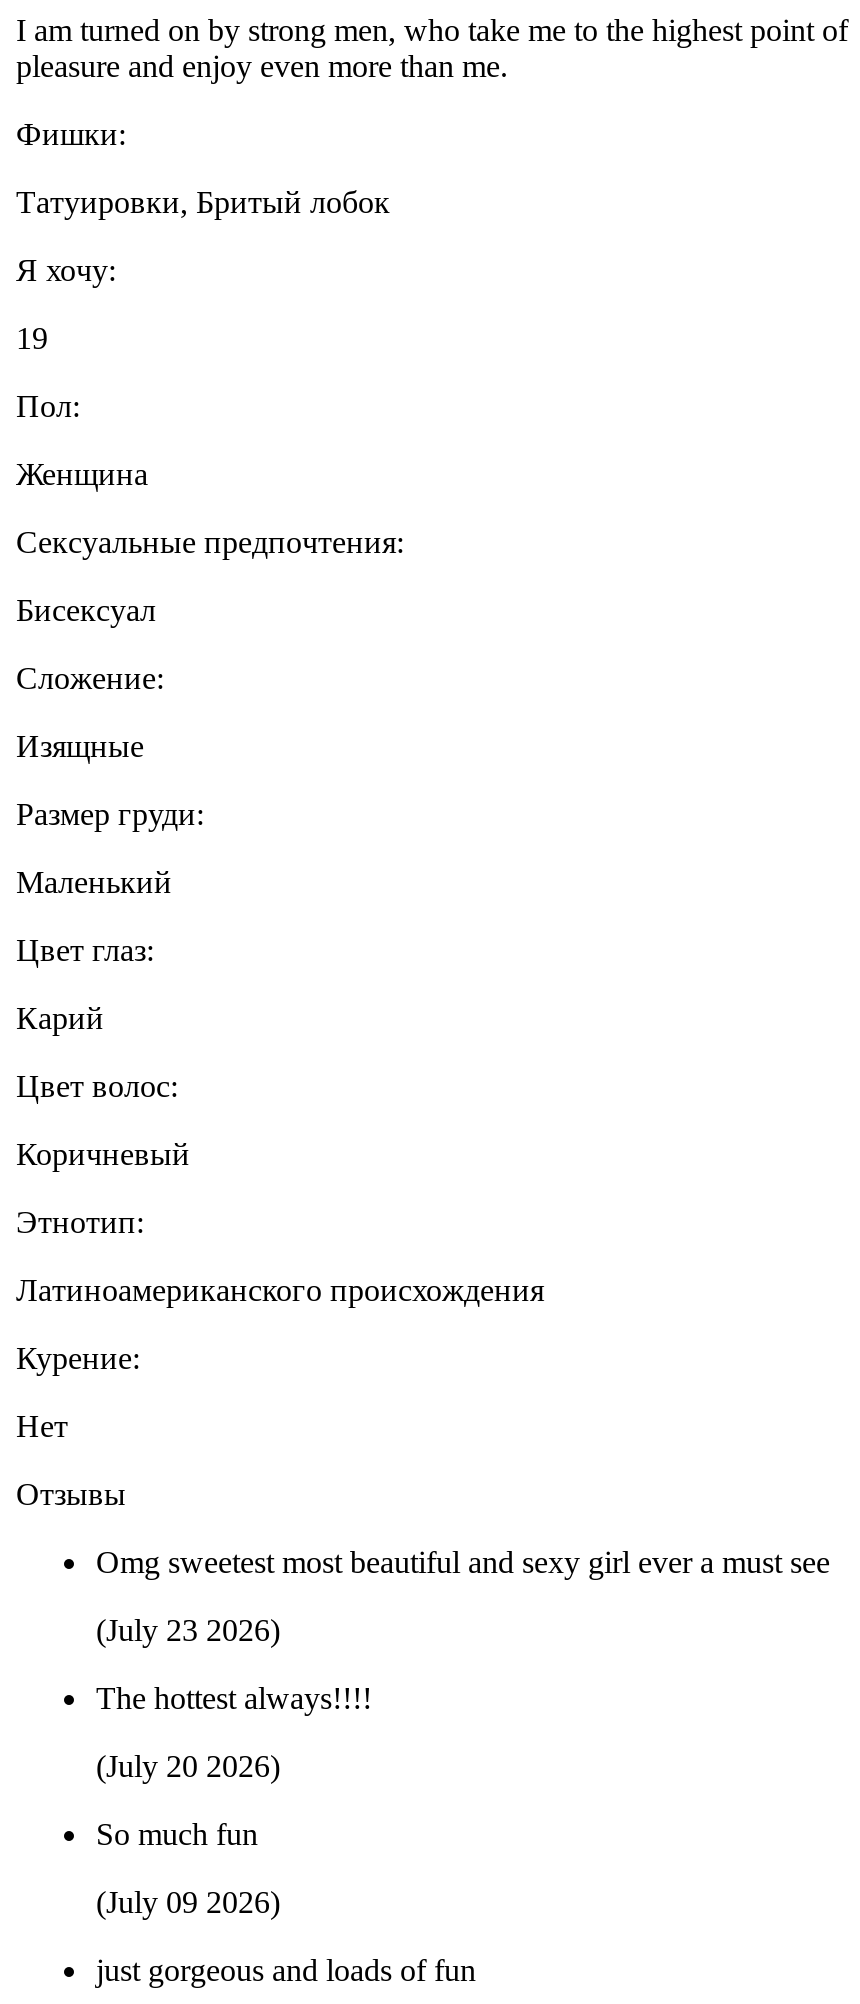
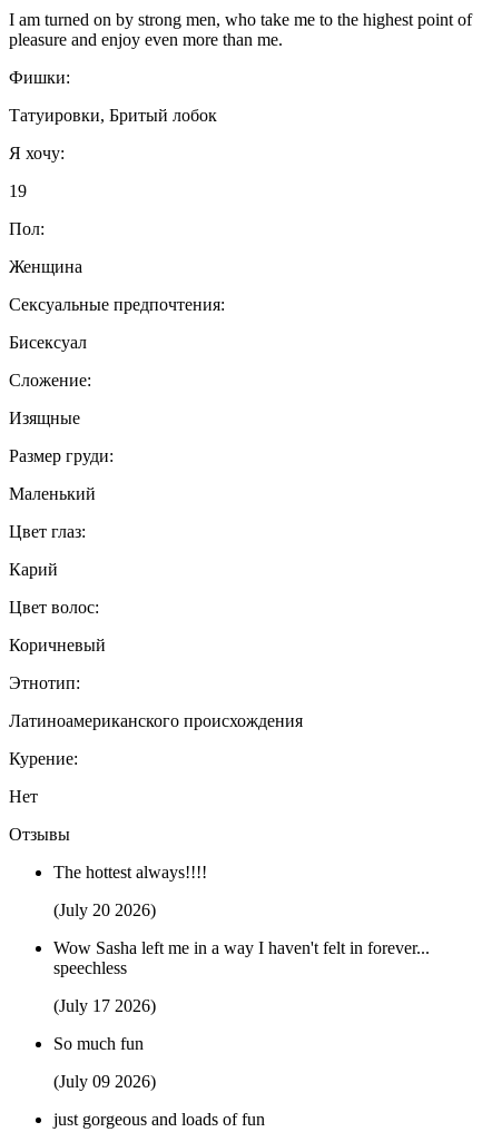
- Omg sweetest most beautiful and sexy girl ever a must see
- (July 23 2026)

moved up: The hottest always!!!! | (July 20 2026)

+ Wow Sasha left me in a way I haven't felt in forever...
+ speechless
+ (July 17 2026)
